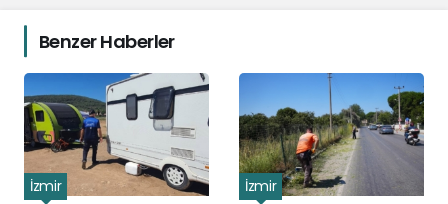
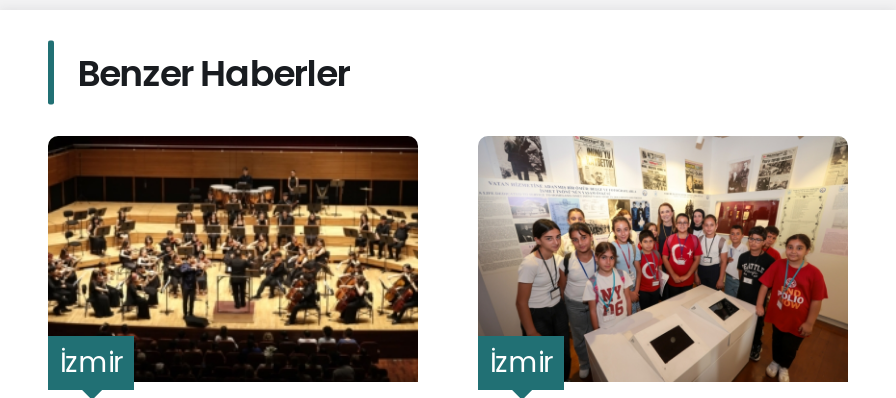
- [image]
+ [image]

- [image]
+ [image]
